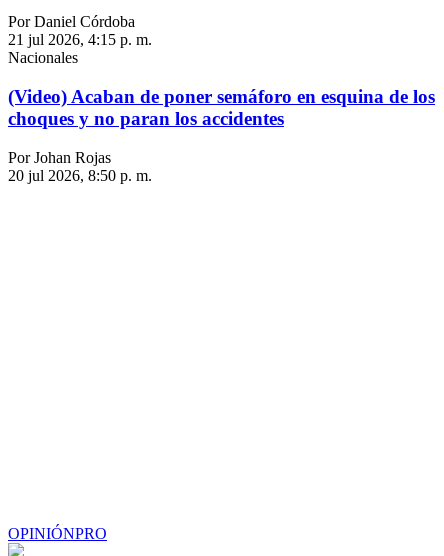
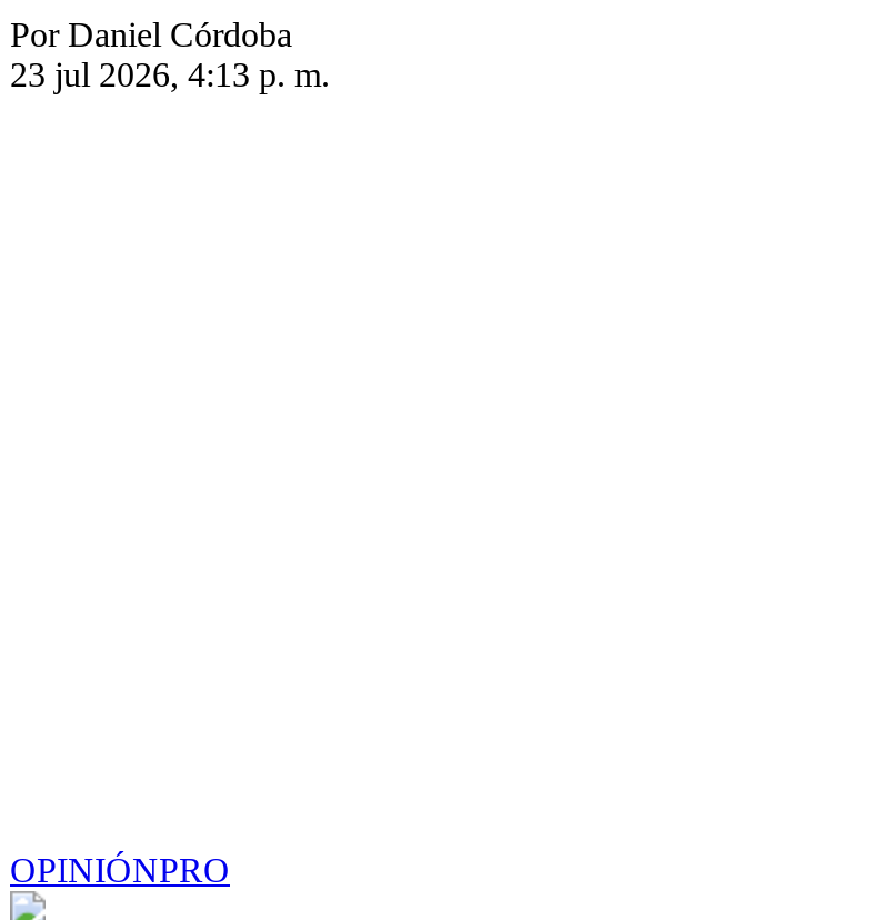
- 21 jul 2026, 4:15 p. m.
- Nacionales
- (Video) Acaban de poner semáforo en esquina de los
- choques y no paran los accidentes
- Por Johan Rojas
- 20 jul 2026, 8:50 p. m.
+ 23 jul 2026, 4:13 p. m.
